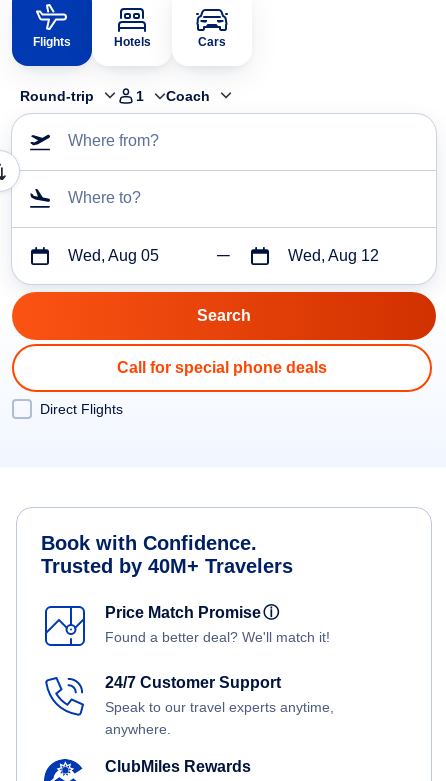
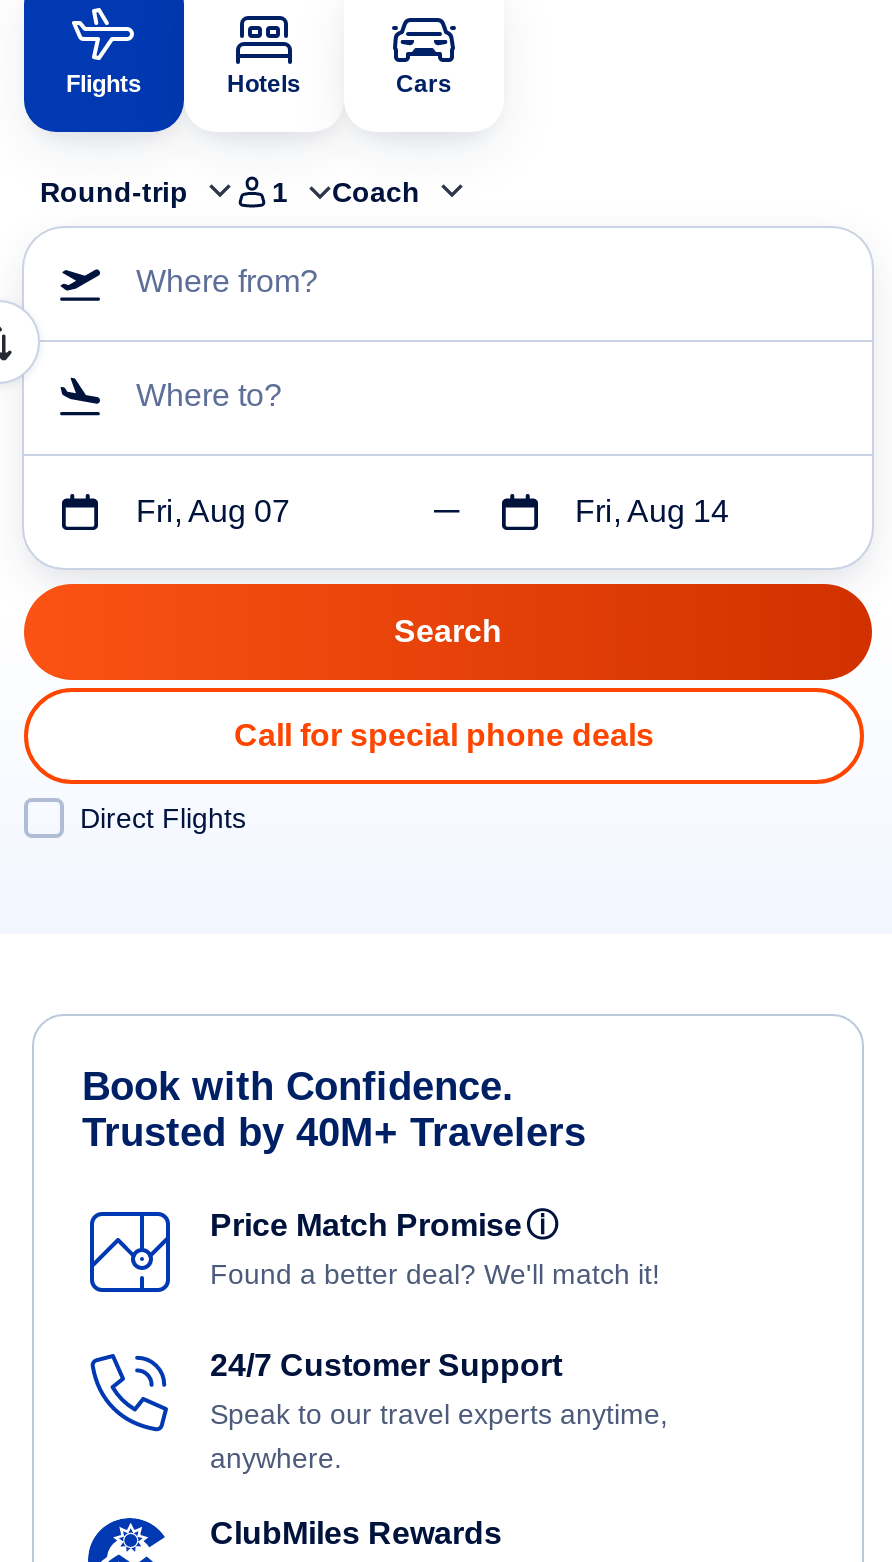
- Wed, Aug 05
+ Fri, Aug 07

- Wed, Aug 12
+ Fri, Aug 14
